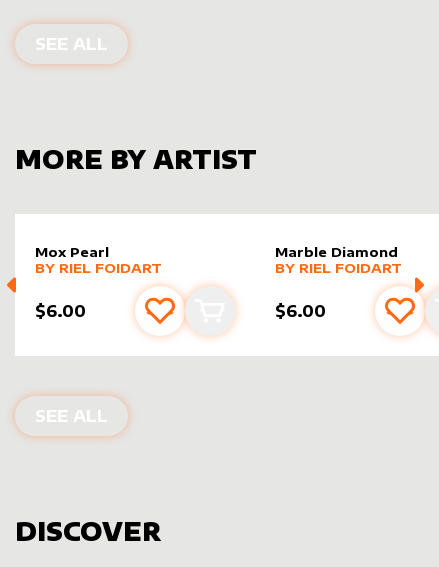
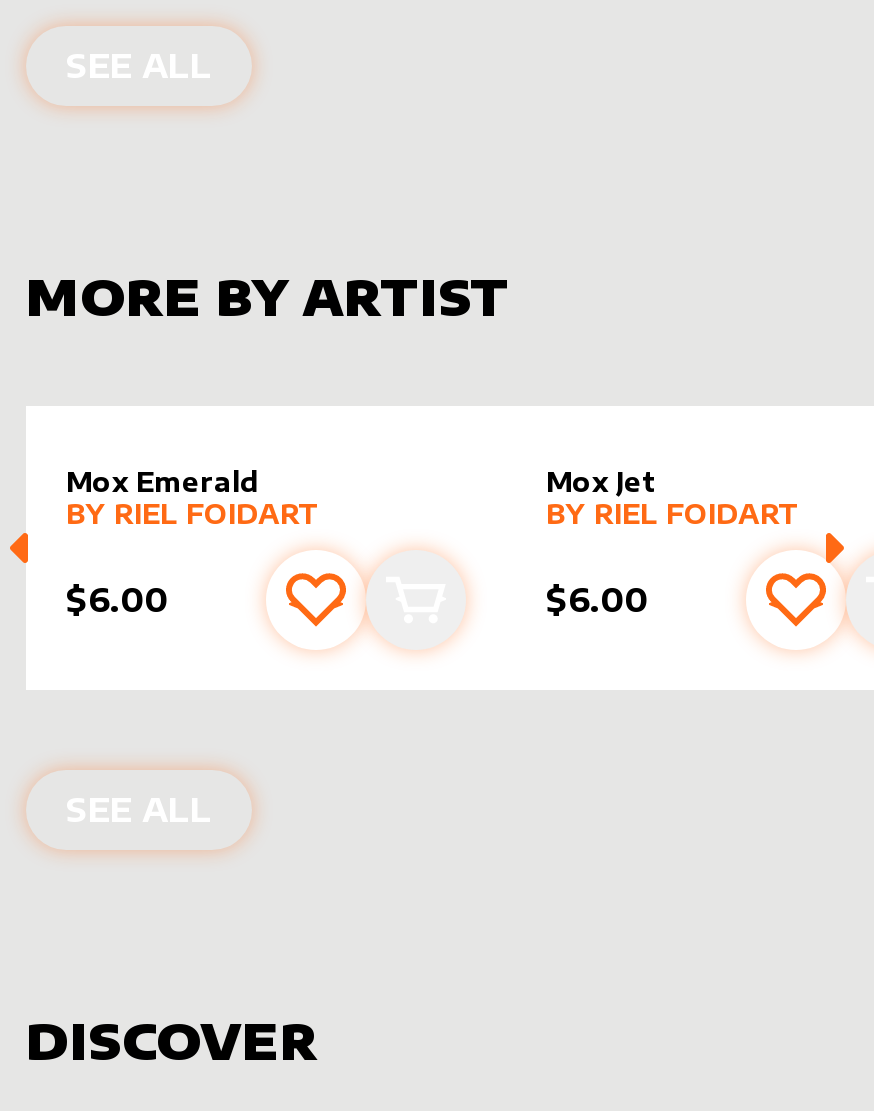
- Mox Pearl
+ Mox Emerald

- Marble Diamond
+ Mox Jet
